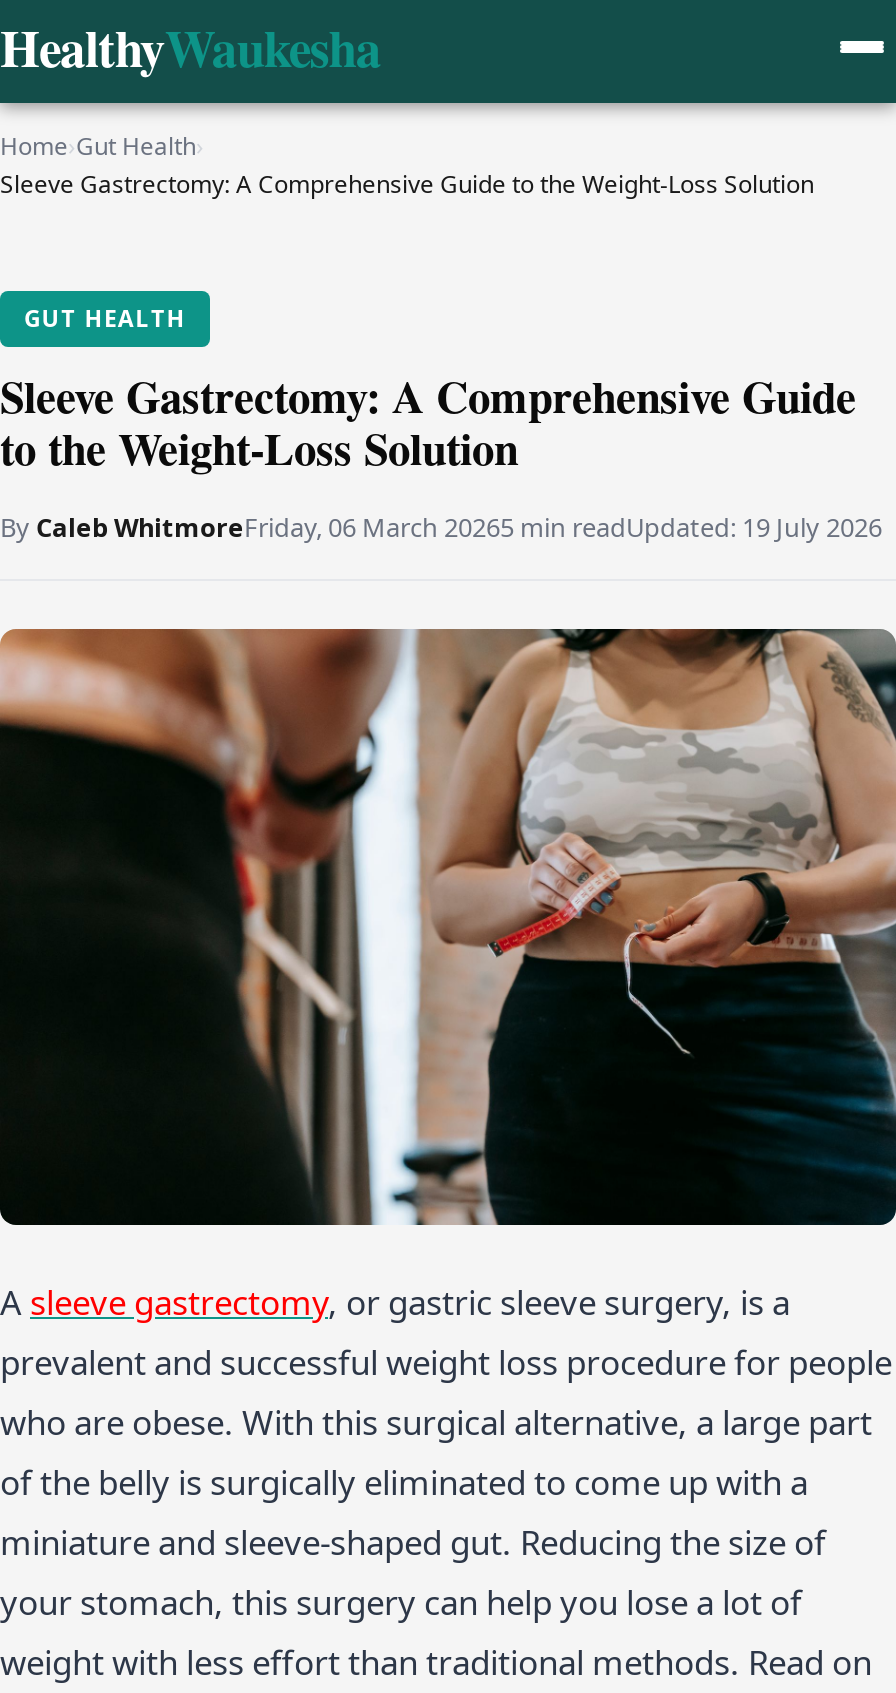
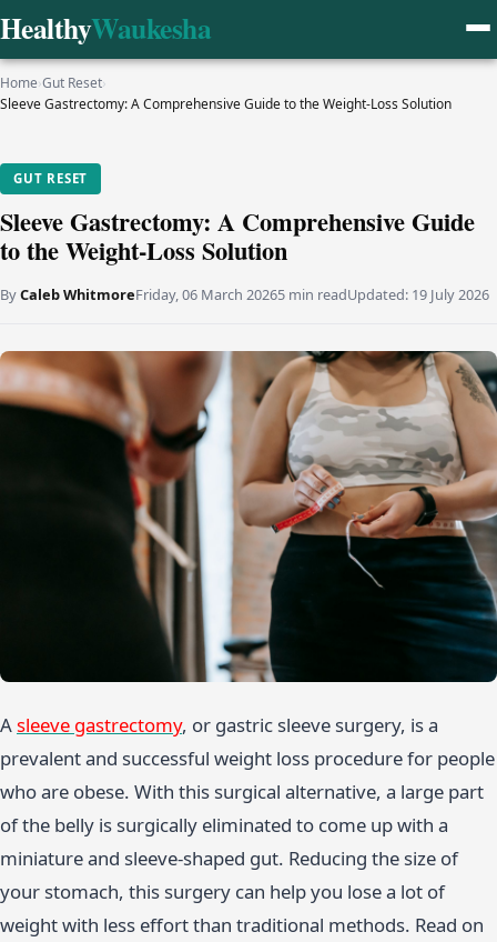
- Home › Gut Health ›
+ Home › Gut Reset ›

- GUT HEALTH
+ GUT RESET
